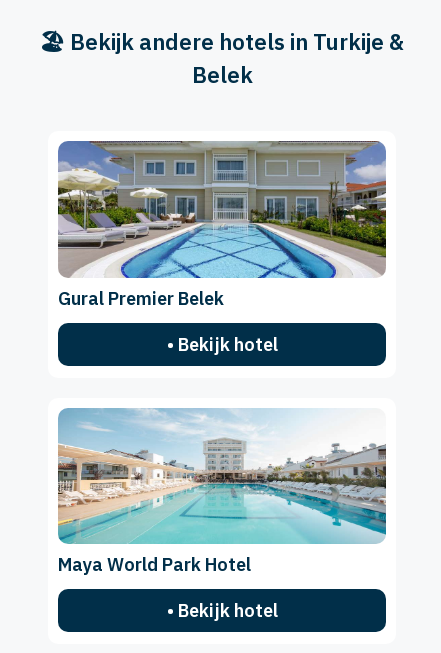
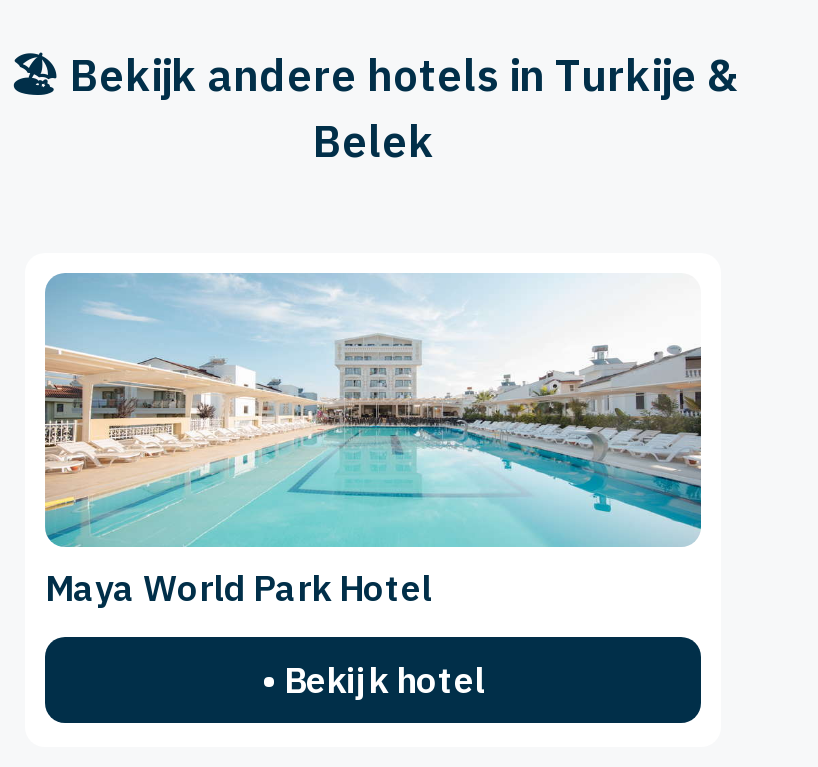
- [image]
- Gural Premier Belek
- • Bekijk hotel
